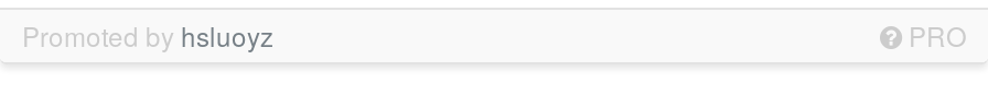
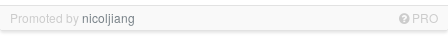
- Promoted by hsluoyz
+ Promoted by nicoljiang
